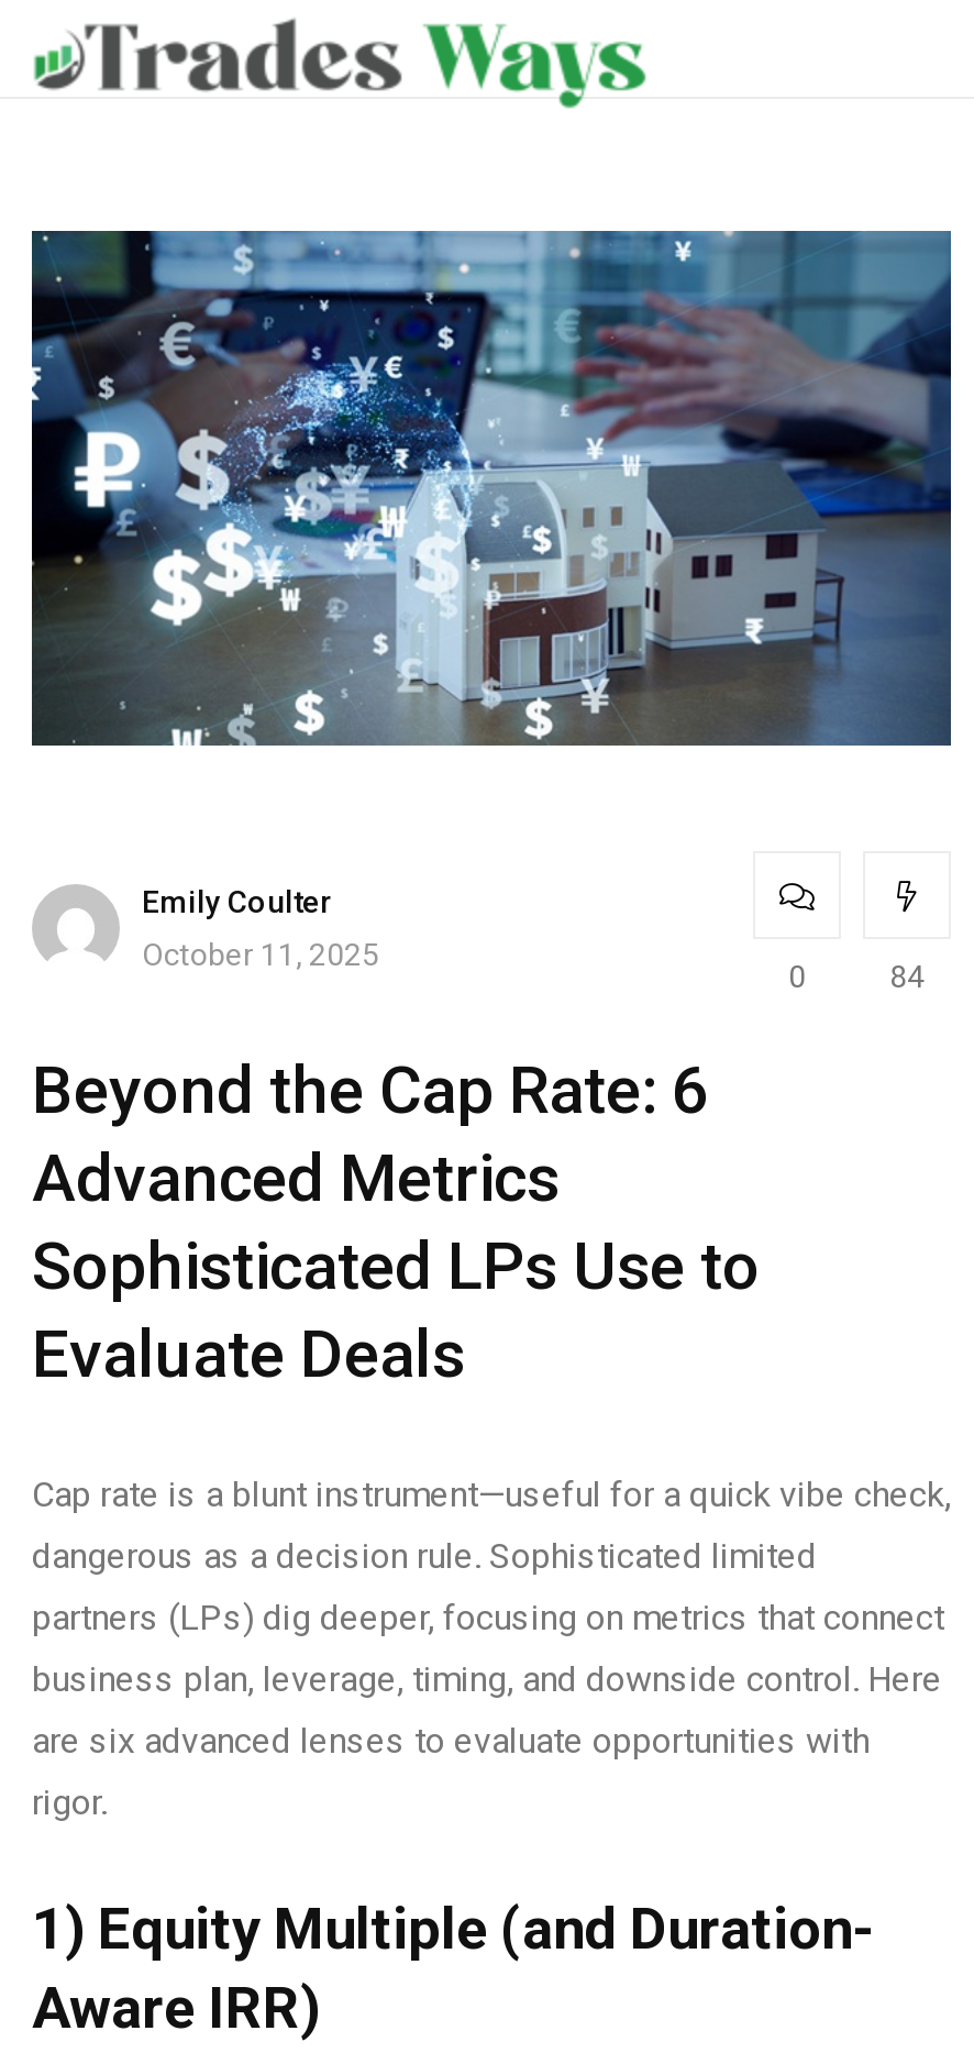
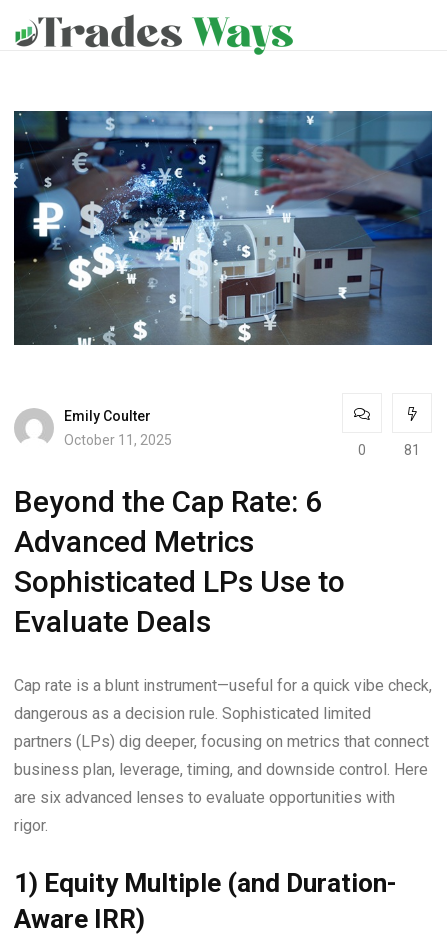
- 84
+ 81
